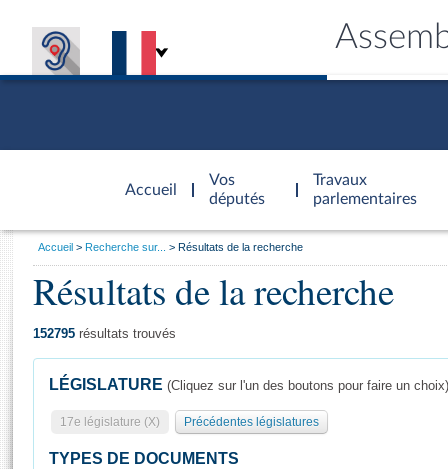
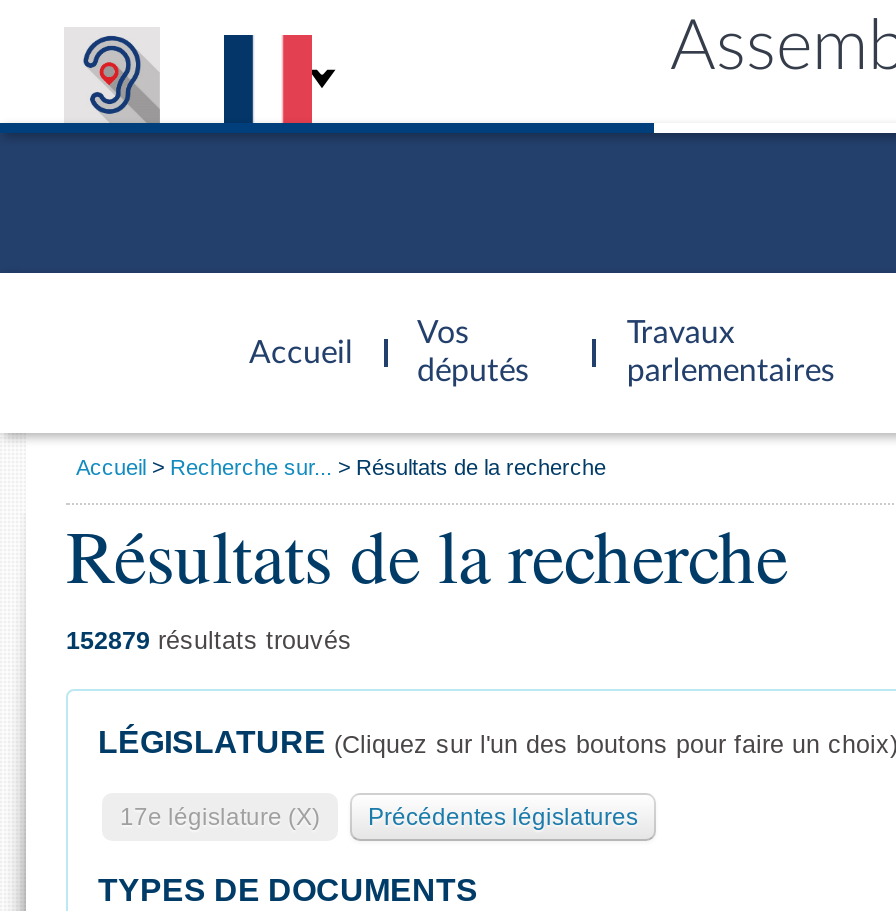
- 152795 résultats trouvés
+ 152879 résultats trouvés
